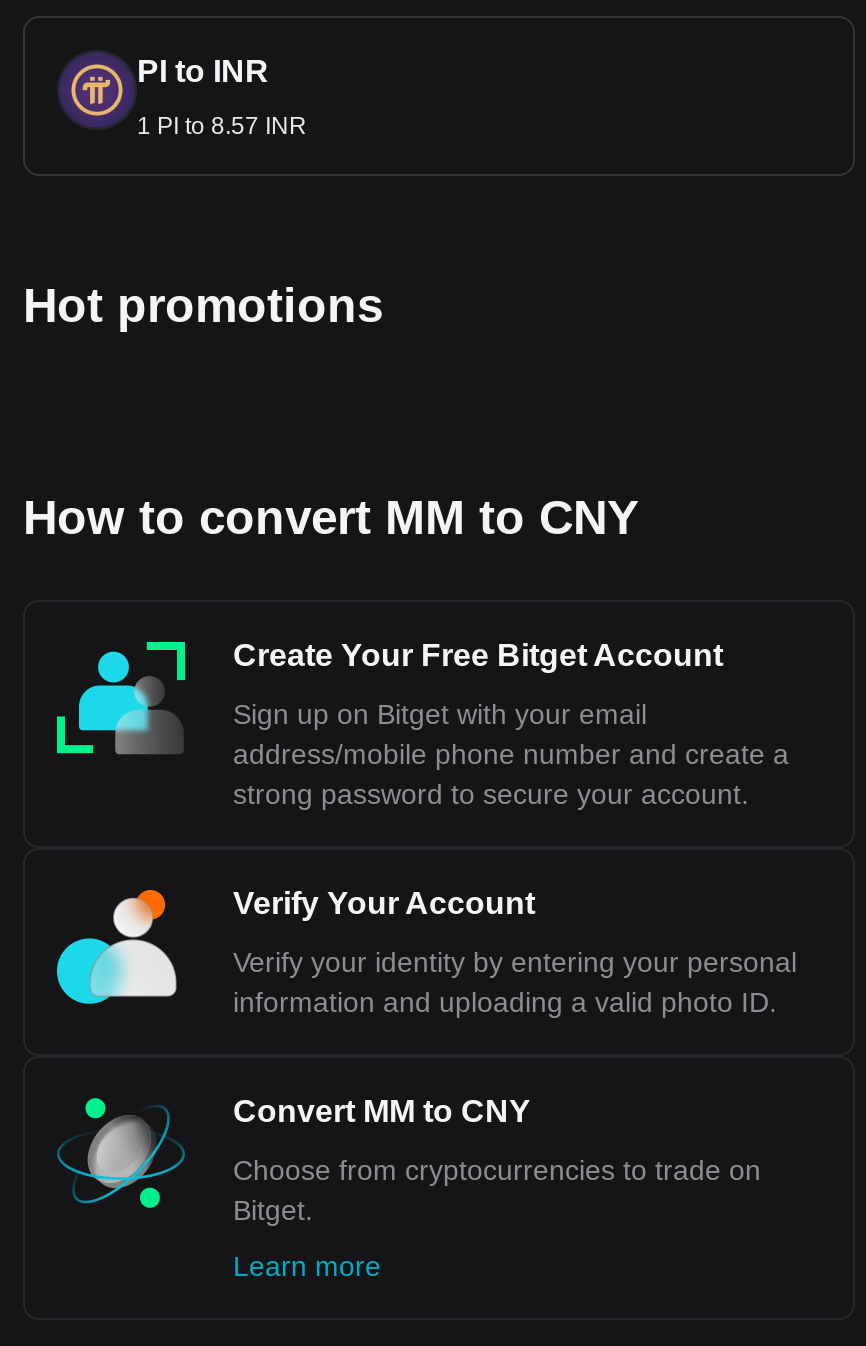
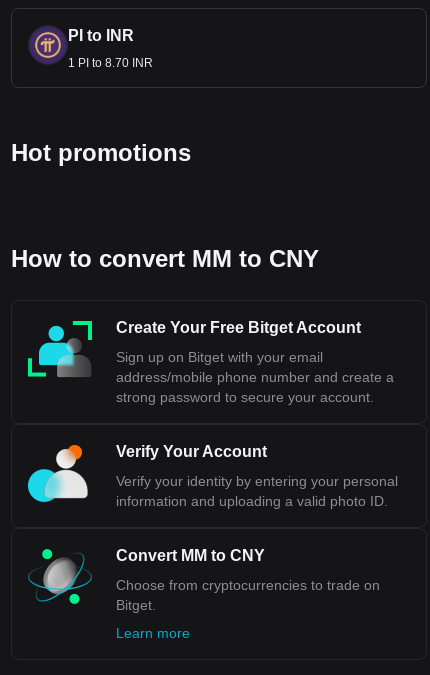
- 1 PI to 8.57 INR
+ 1 PI to 8.70 INR
